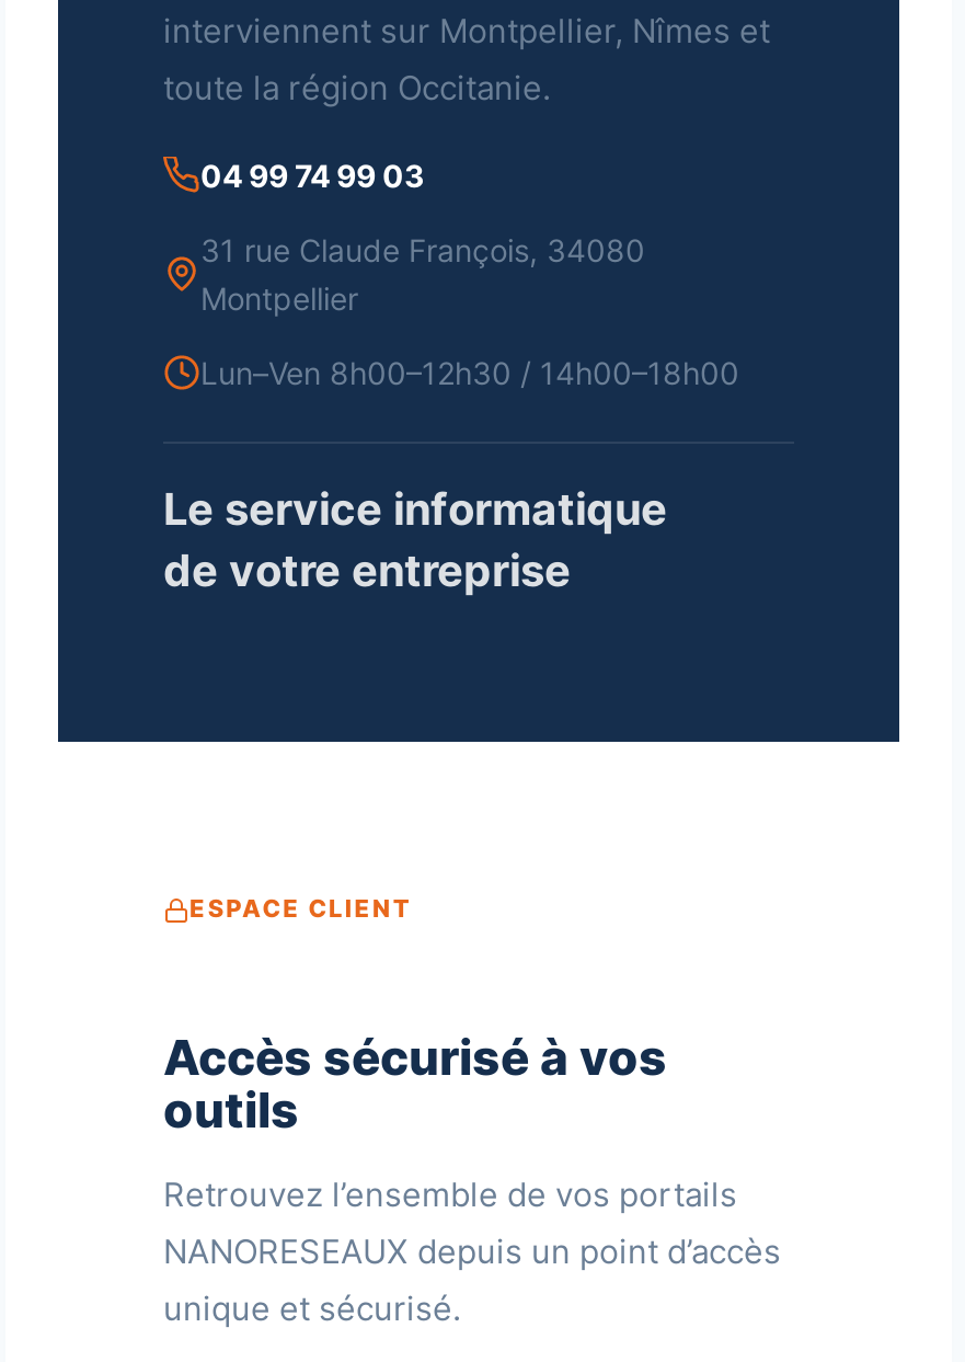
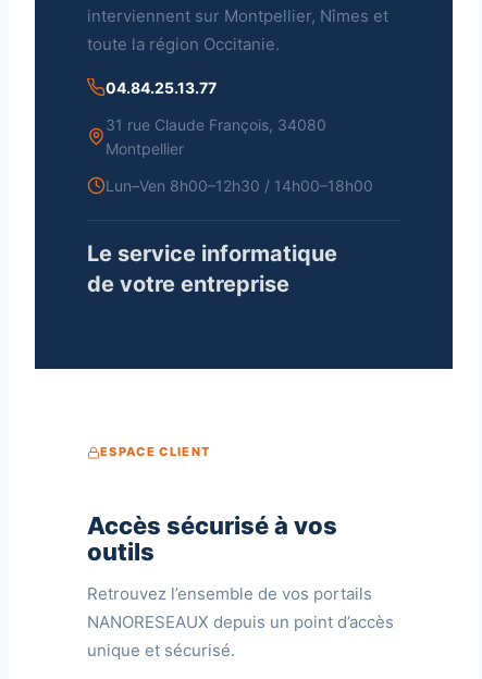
- 04 99 74 99 03
+ 04.84.25.13.77
